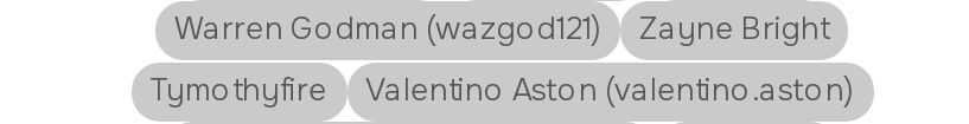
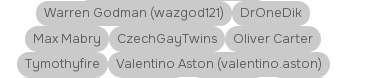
- Zayne Bright
+ DrOneDik
+ Max Mabry
+ CzechGayTwins
+ Oliver Carter
